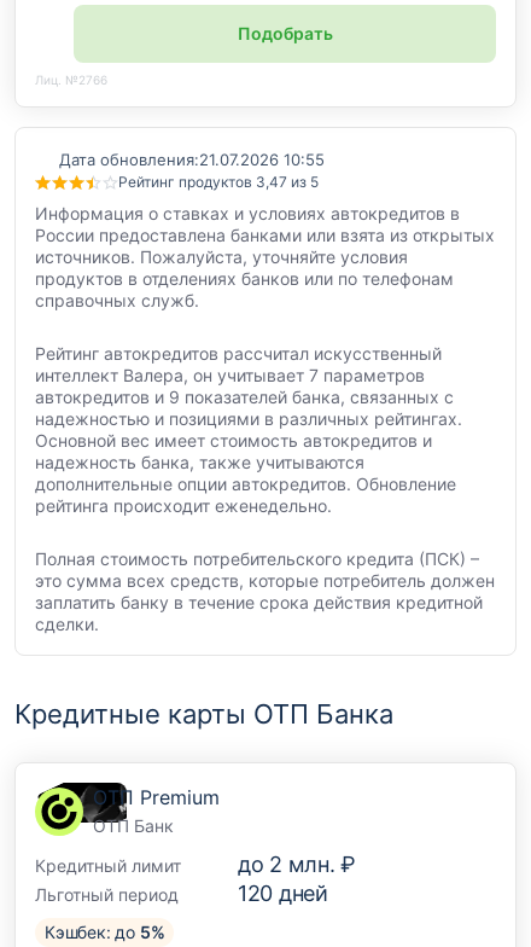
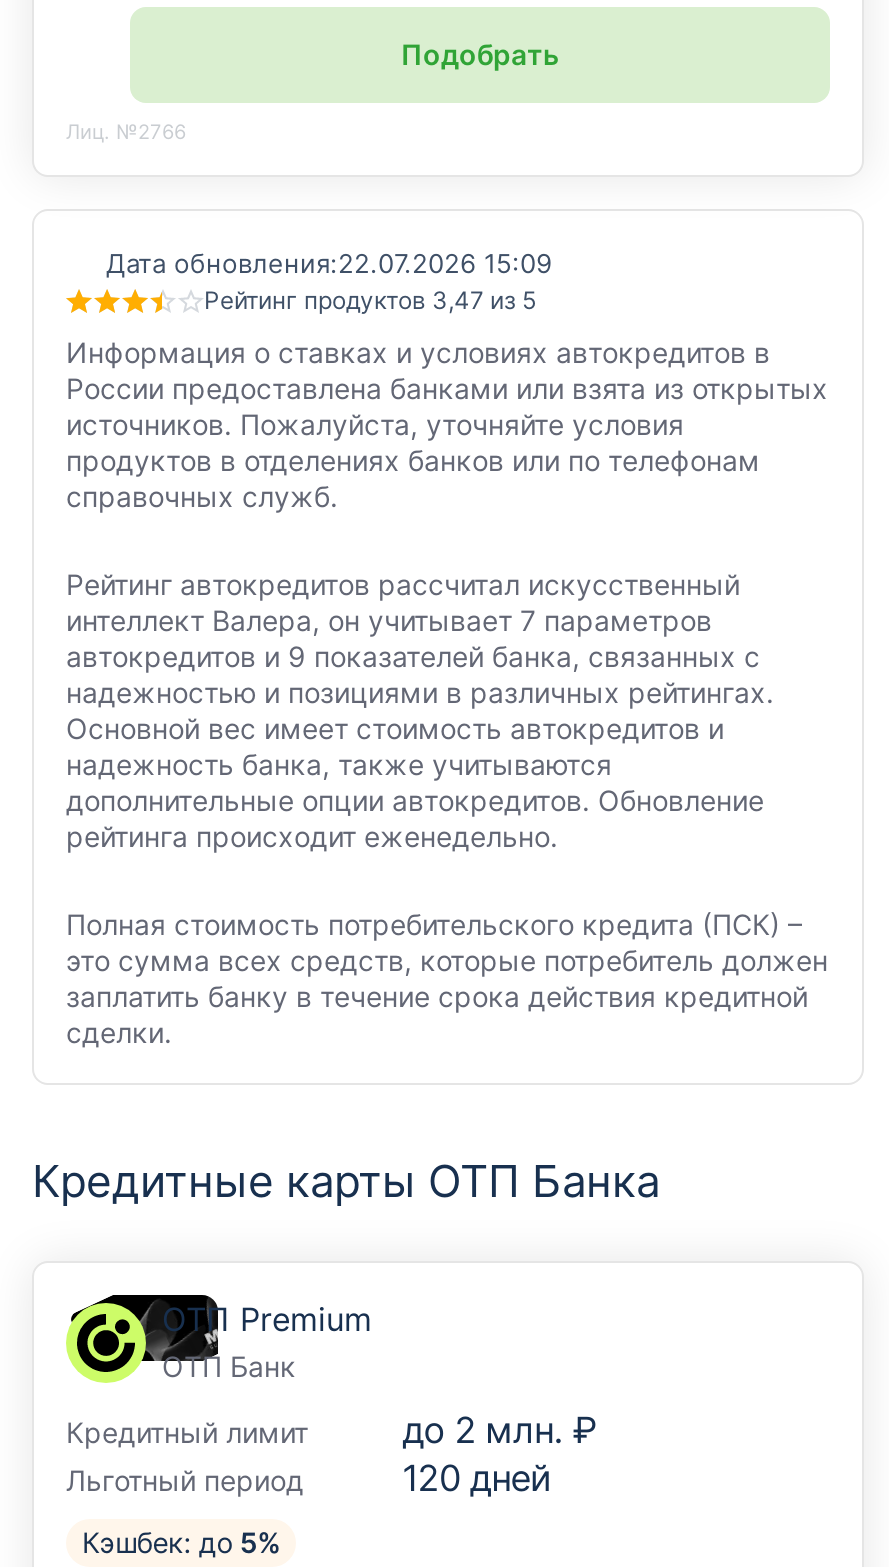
- Дата обновления:21.07.2026 10:55
+ Дата обновления:22.07.2026 15:09
